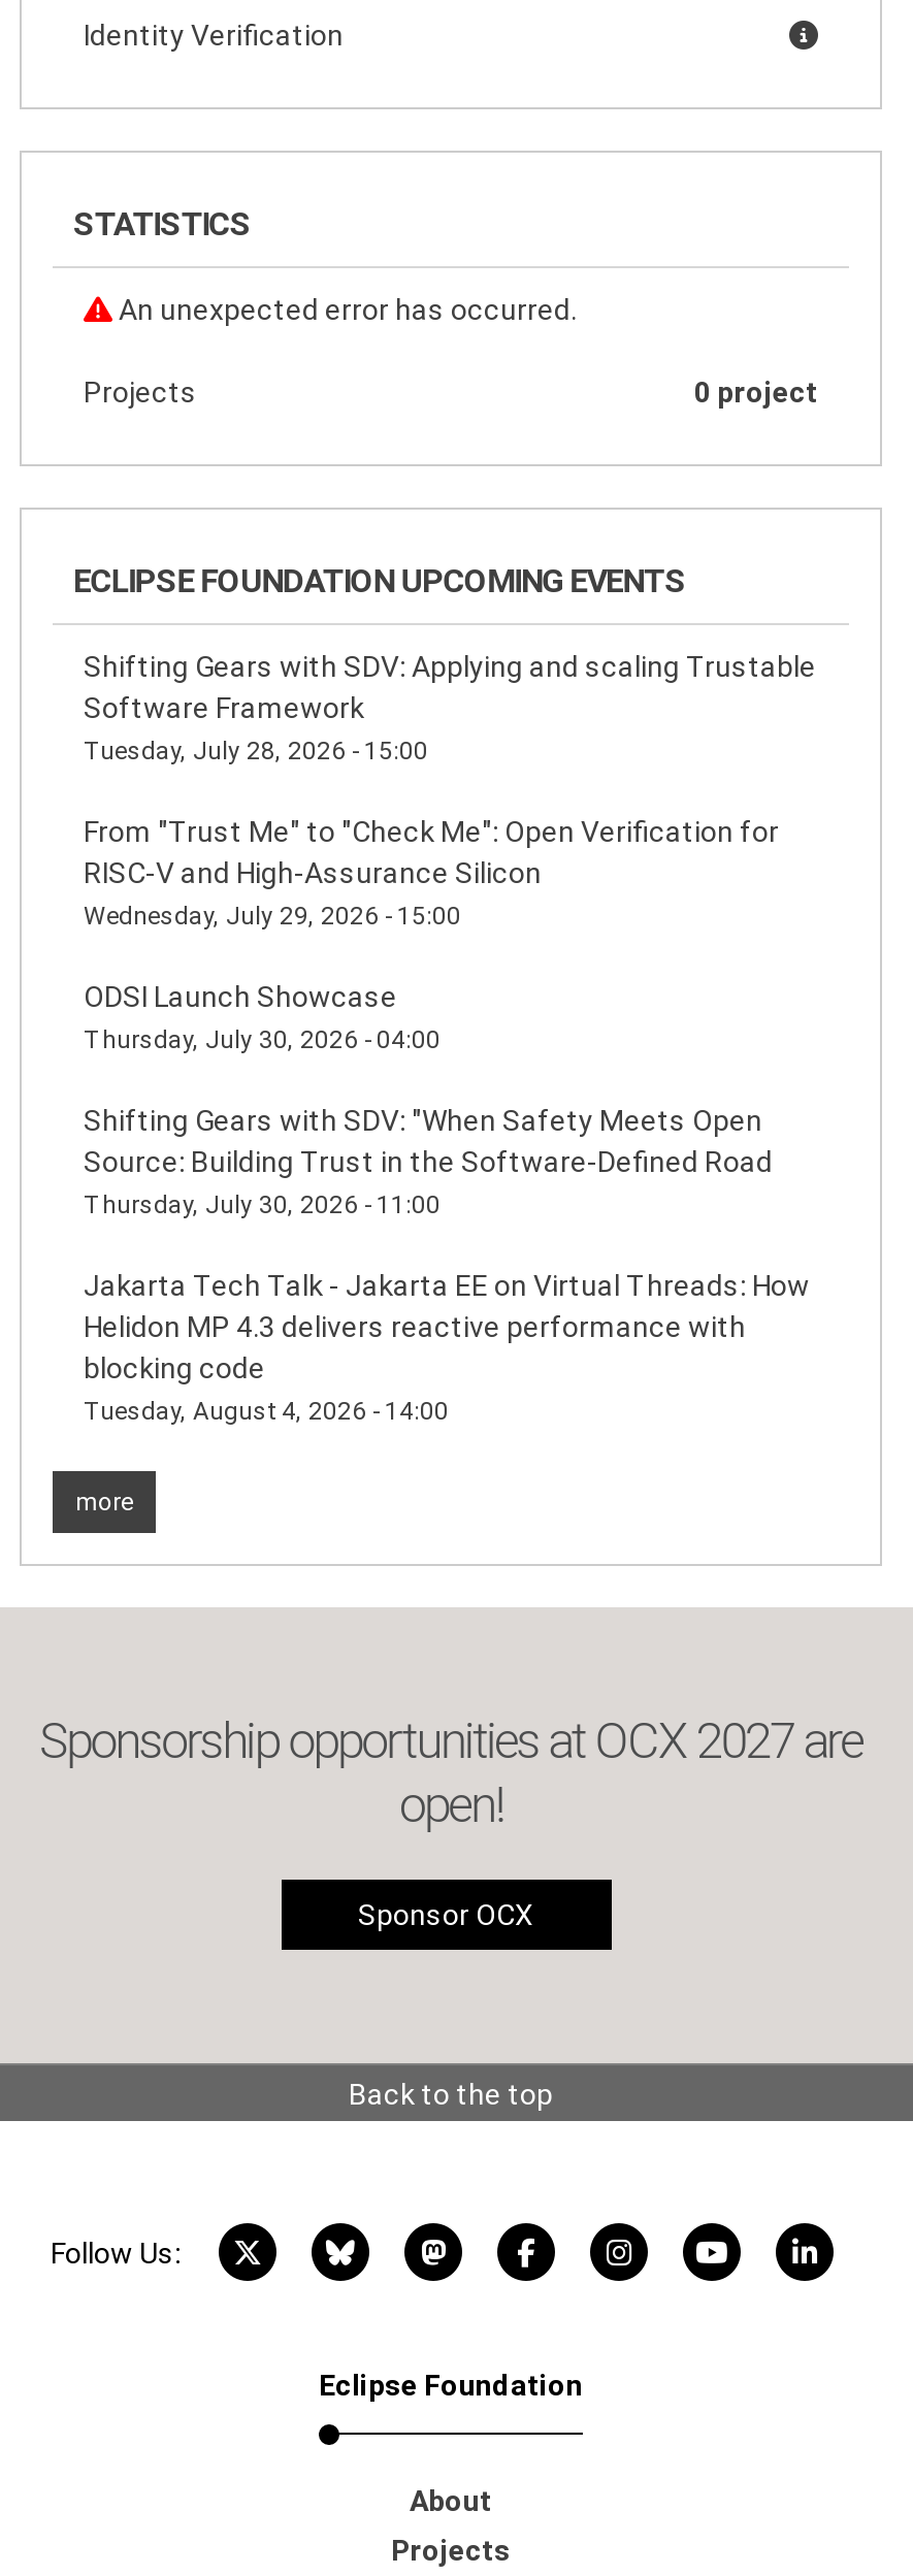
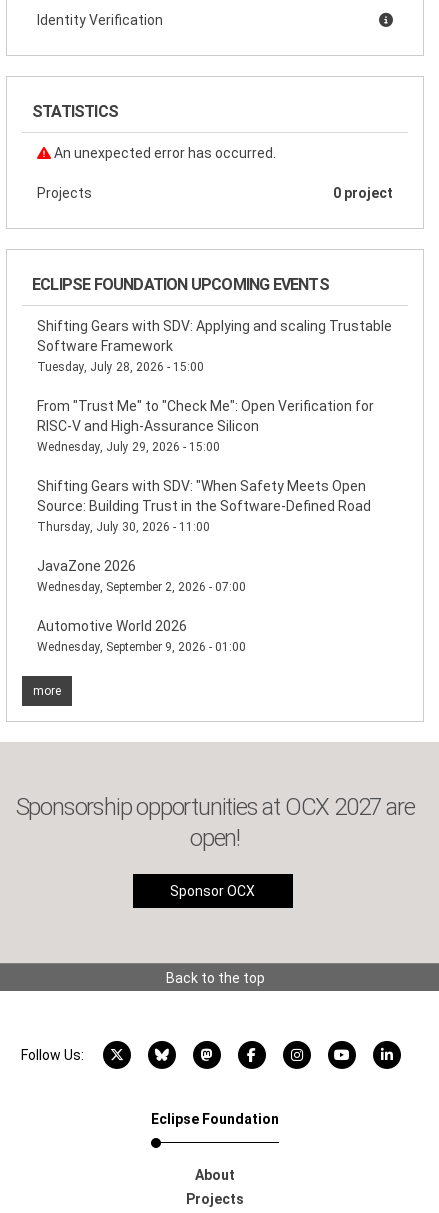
- ODSI Launch Showcase
- Thursday, July 30, 2026 - 04:00

moved up: Shifting Gears with SDV: "When Safety Meets Open | Source: Building Trust in the Software-Defined Road | Thursday, July 30, 2026 - 11:00

- Jakarta Tech Talk - Jakarta EE on Virtual Threads: How
- Helidon MP 4.3 delivers reactive performance with
- blocking code
- Tuesday, August 4, 2026 - 14:00
+ JavaZone 2026
+ Wednesday, September 2, 2026 - 07:00
+ Automotive World 2026
+ Wednesday, September 9, 2026 - 01:00
